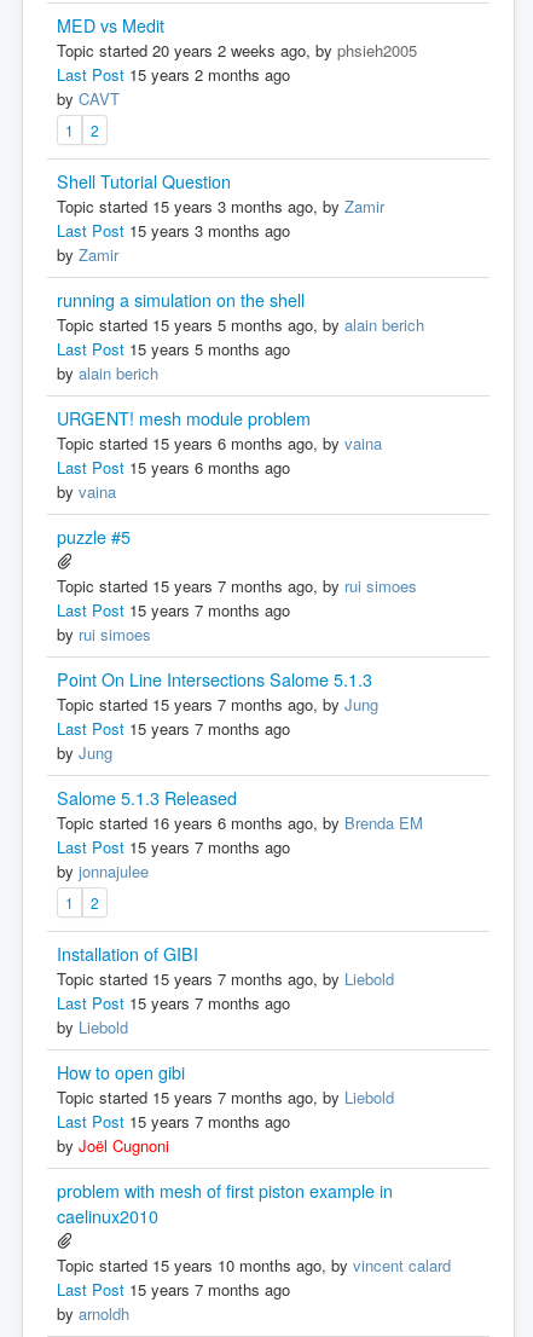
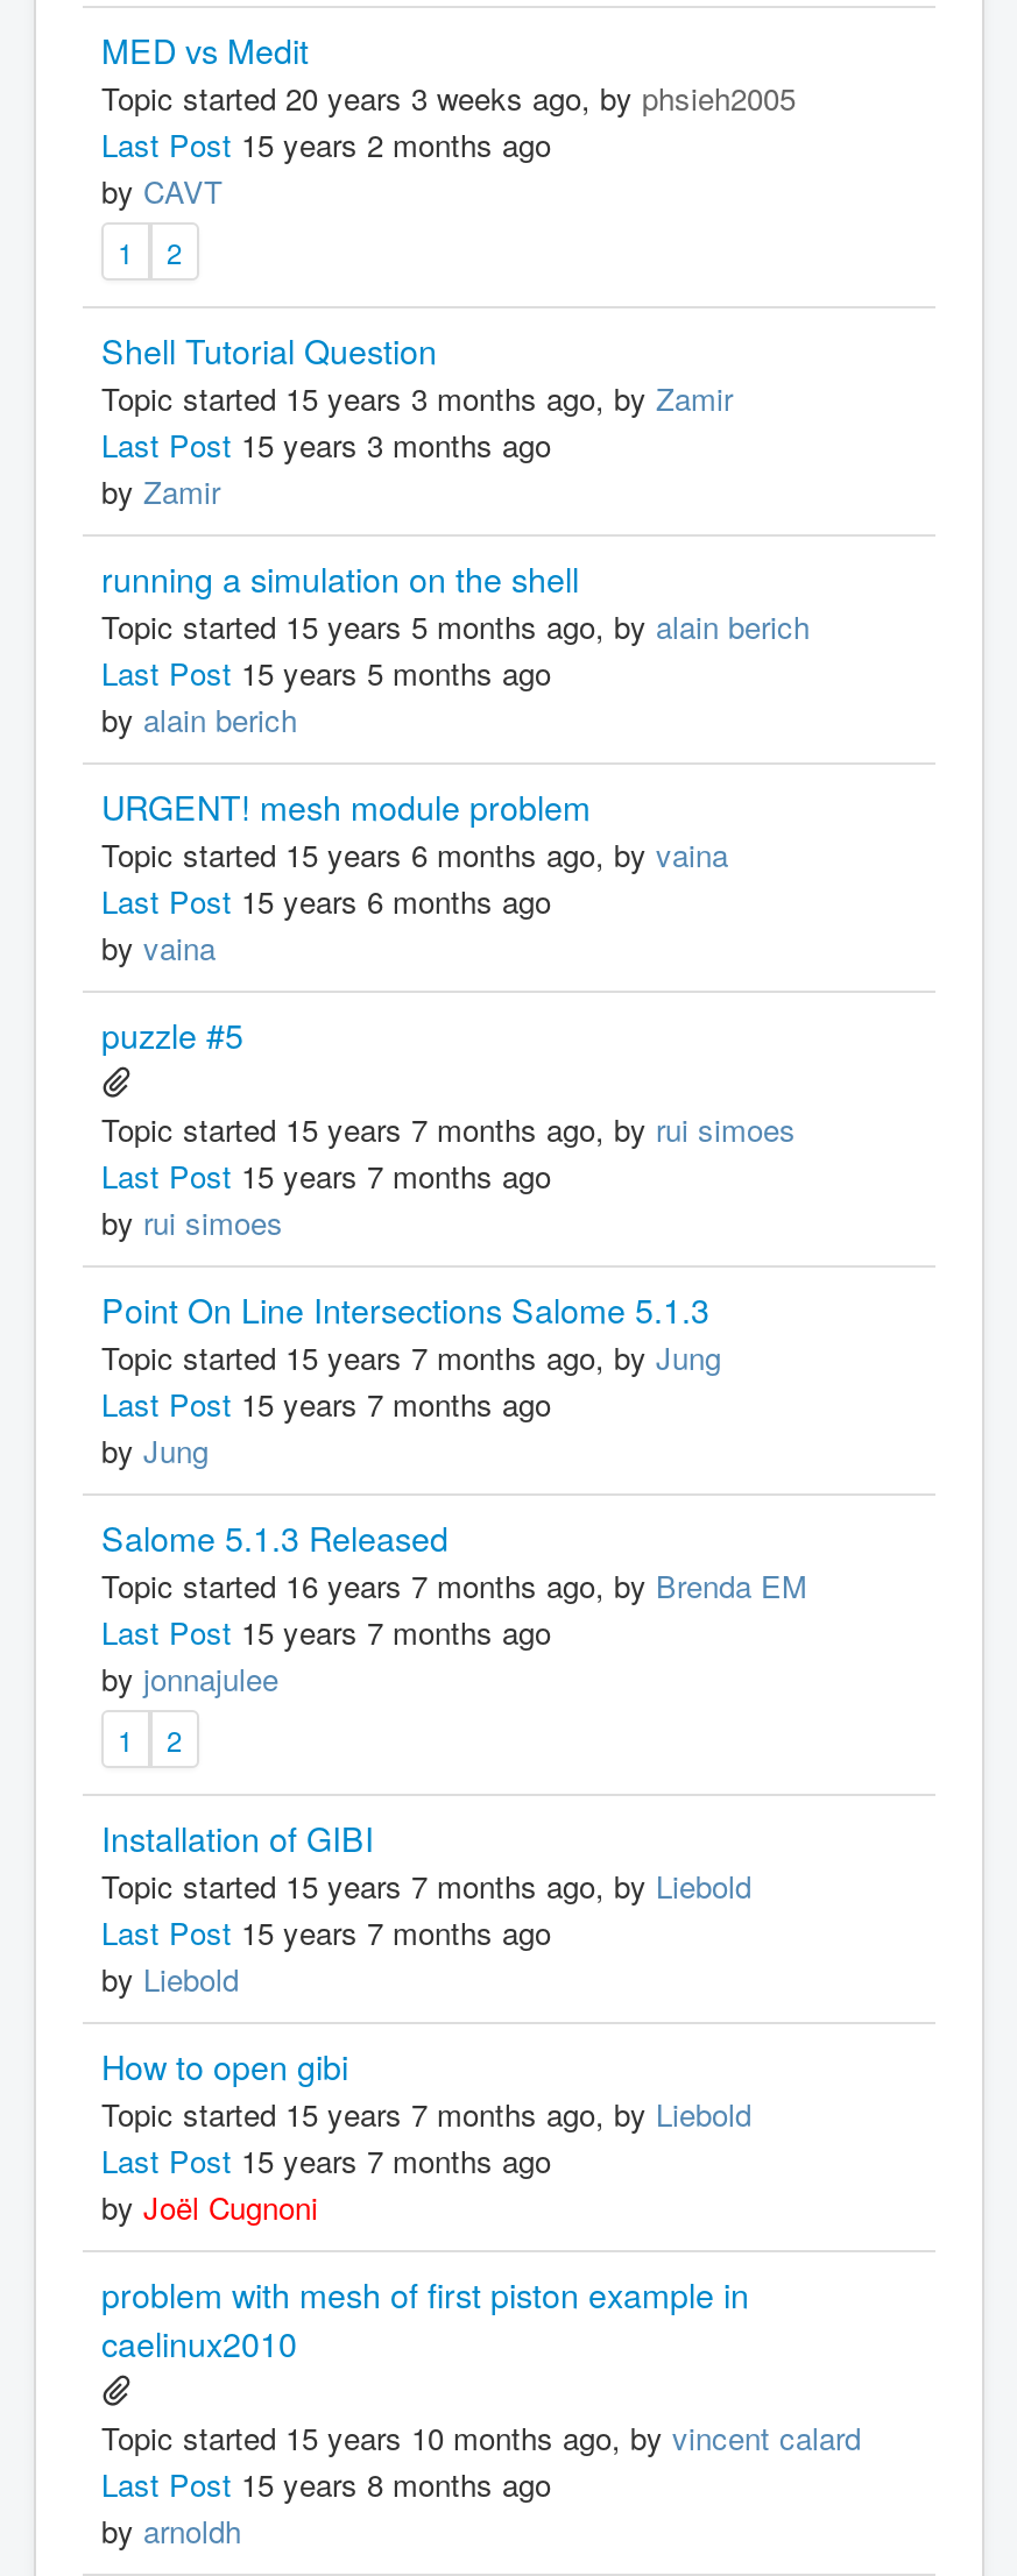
- Topic started 20 years 2 weeks ago, by phsieh2005
+ Topic started 20 years 3 weeks ago, by phsieh2005

- Topic started 16 years 6 months ago, by Brenda EM
+ Topic started 16 years 7 months ago, by Brenda EM

- Last Post 15 years 7 months ago
+ Last Post 15 years 8 months ago
